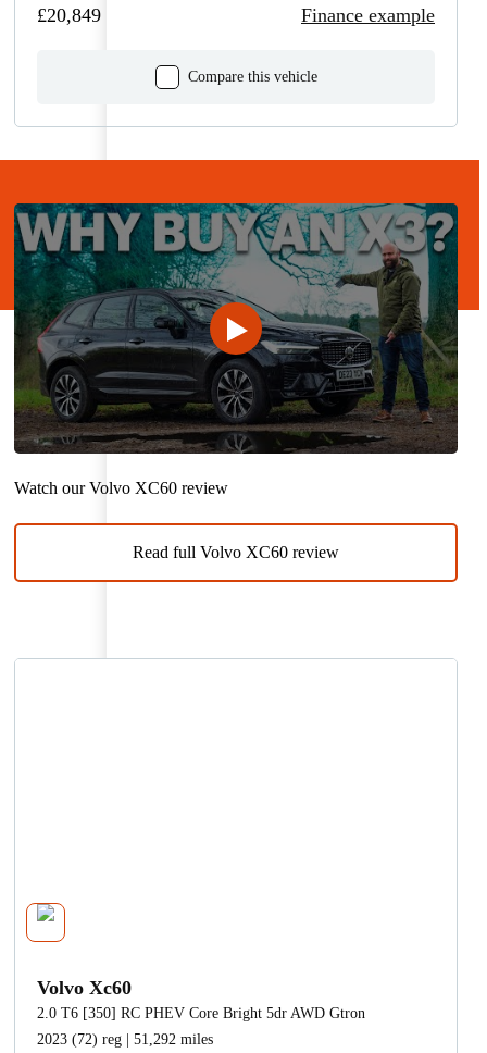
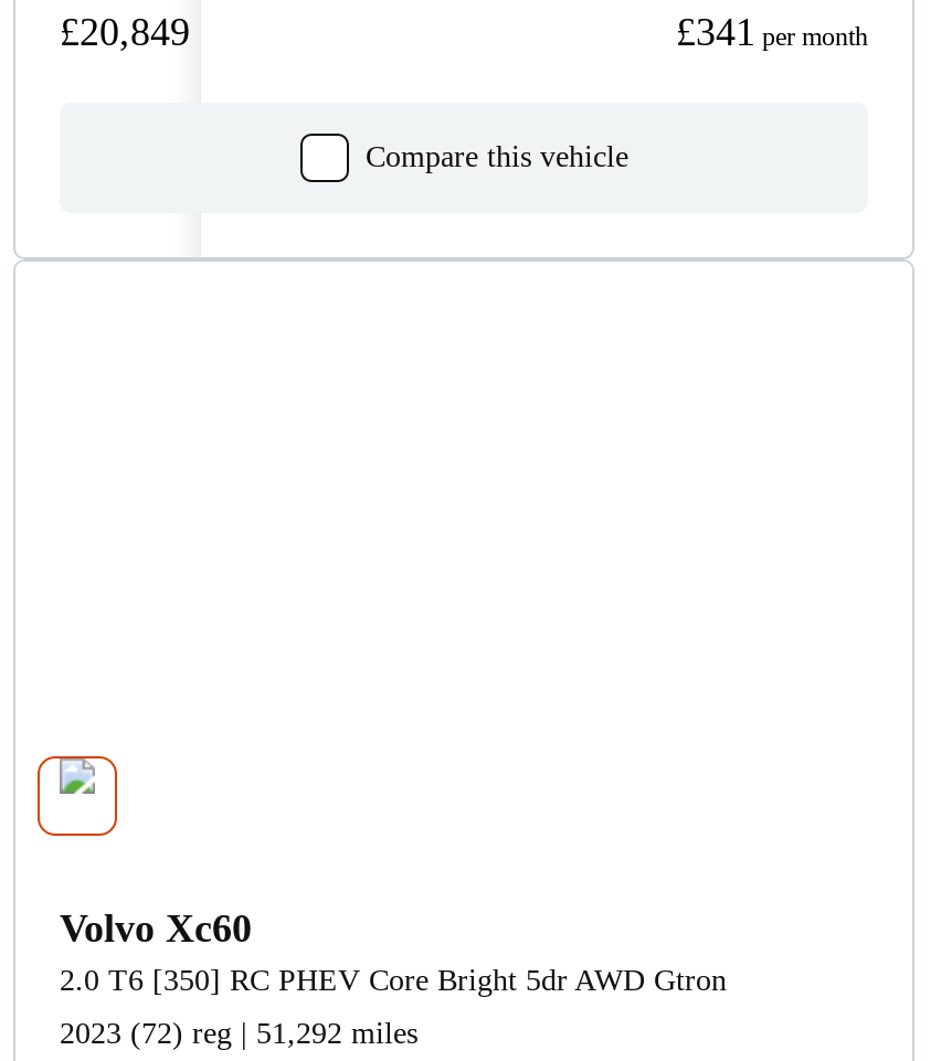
- Finance example
+ £341 per month

- [image]
- Watch our Volvo XC60 review
- Read full Volvo XC60 review
